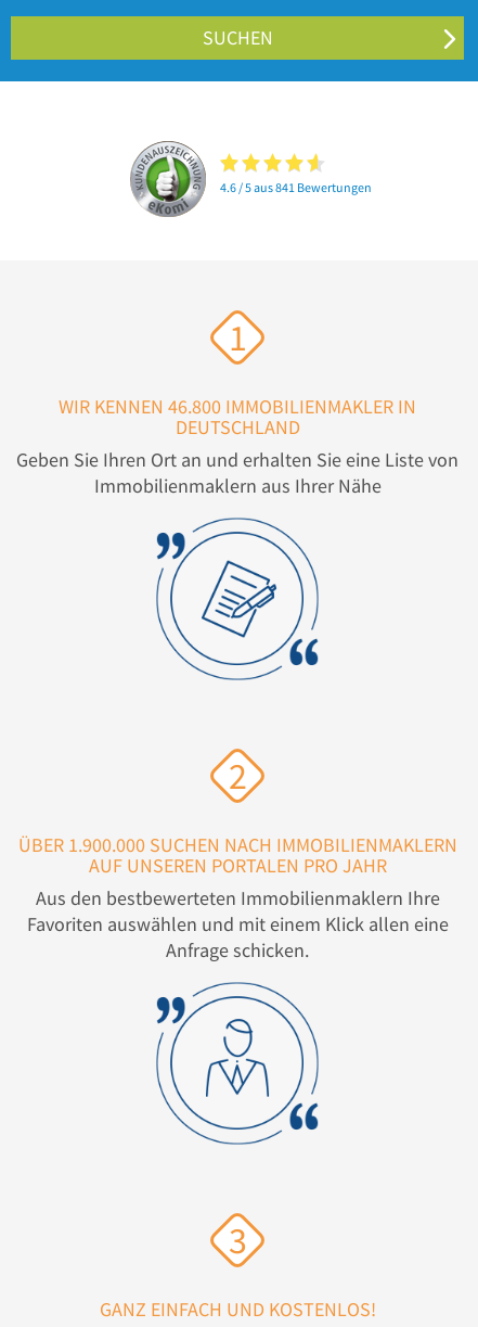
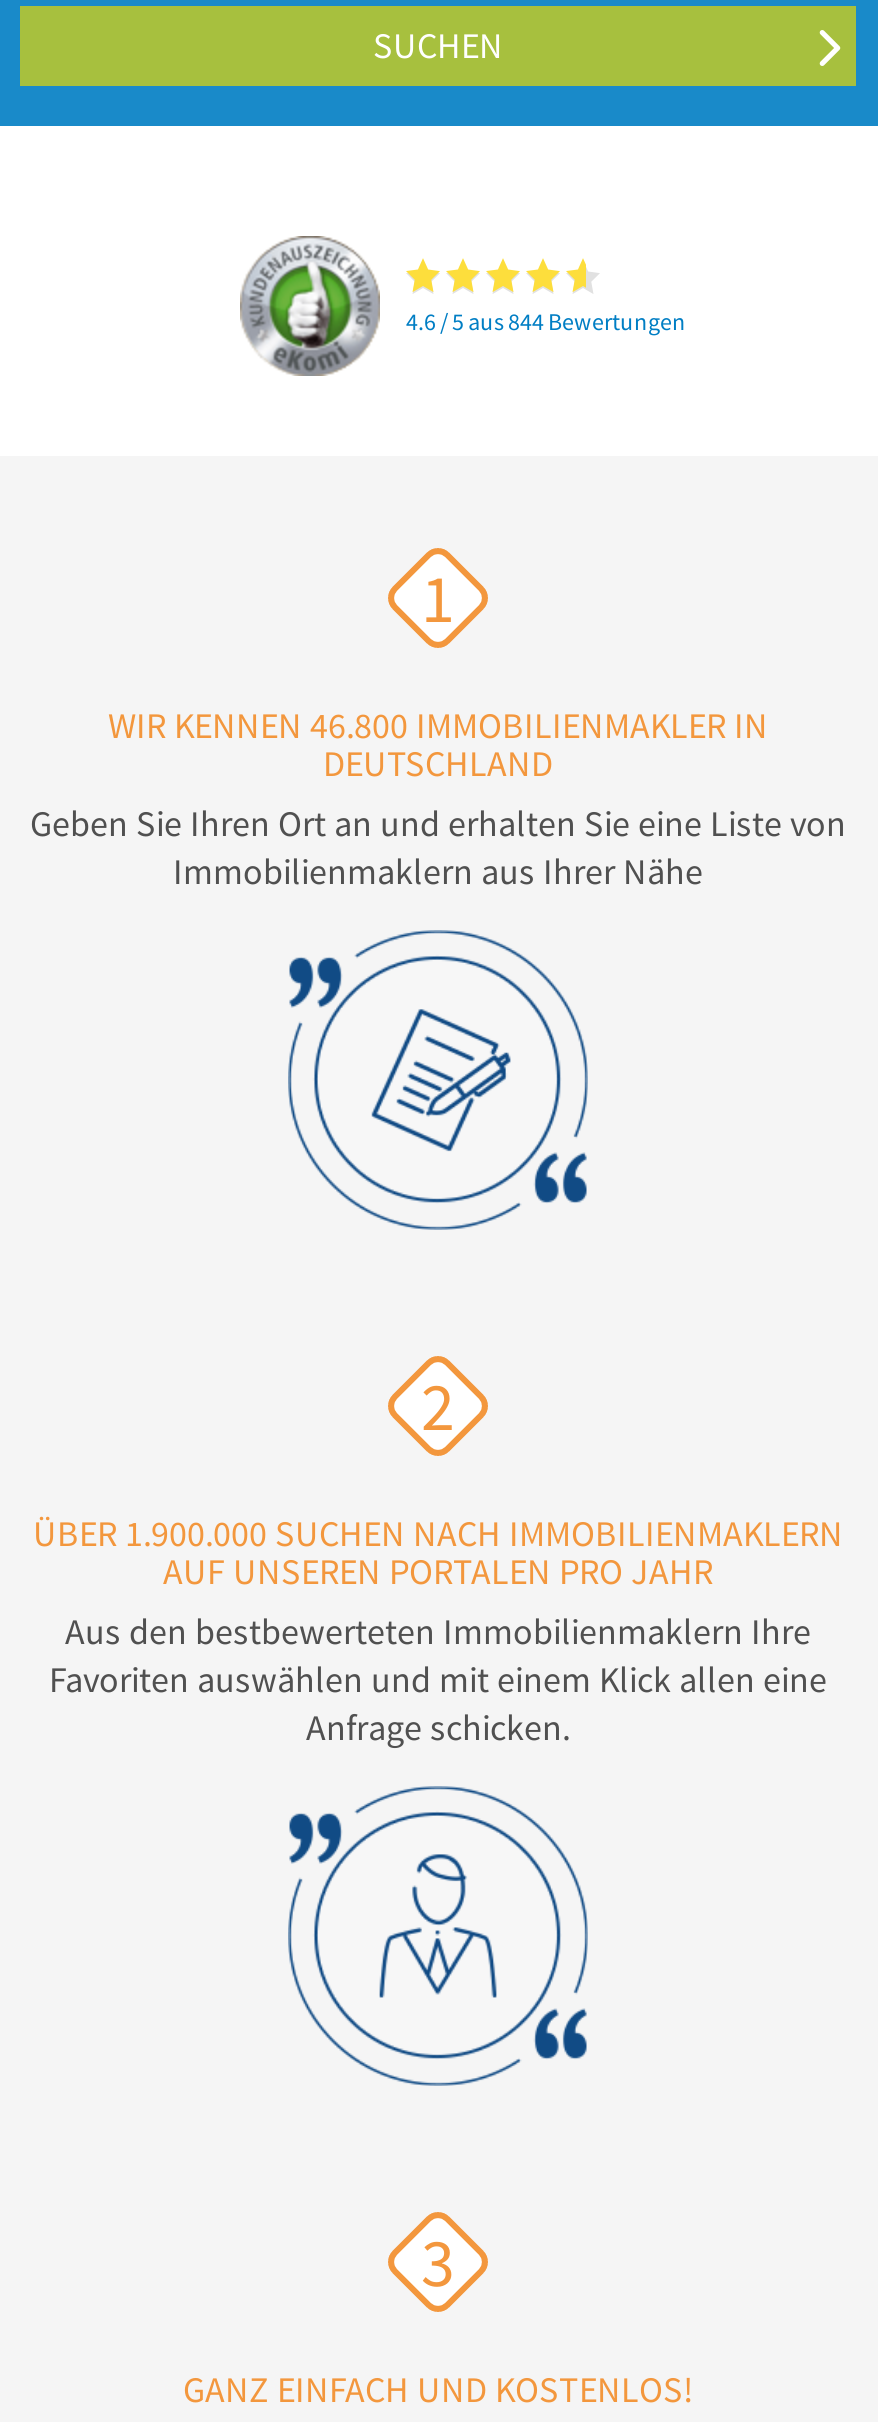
- 4.6 / 5 aus 841 Bewertungen
+ 4.6 / 5 aus 844 Bewertungen
